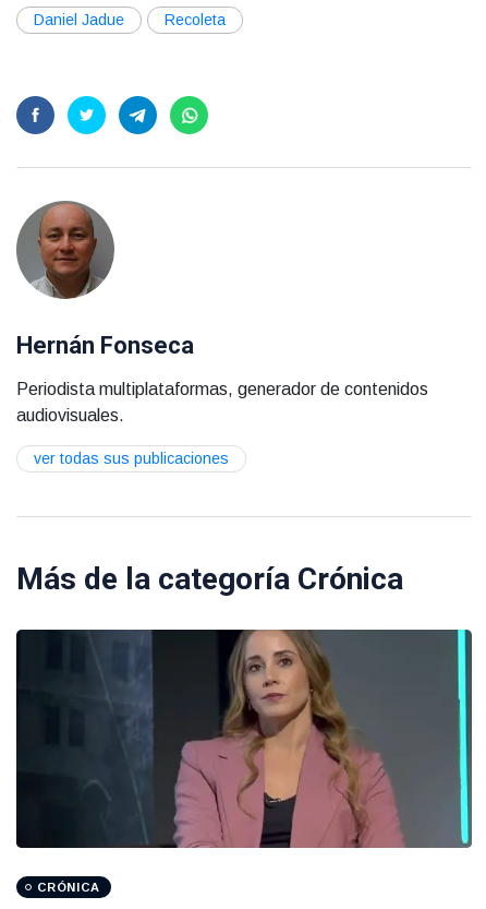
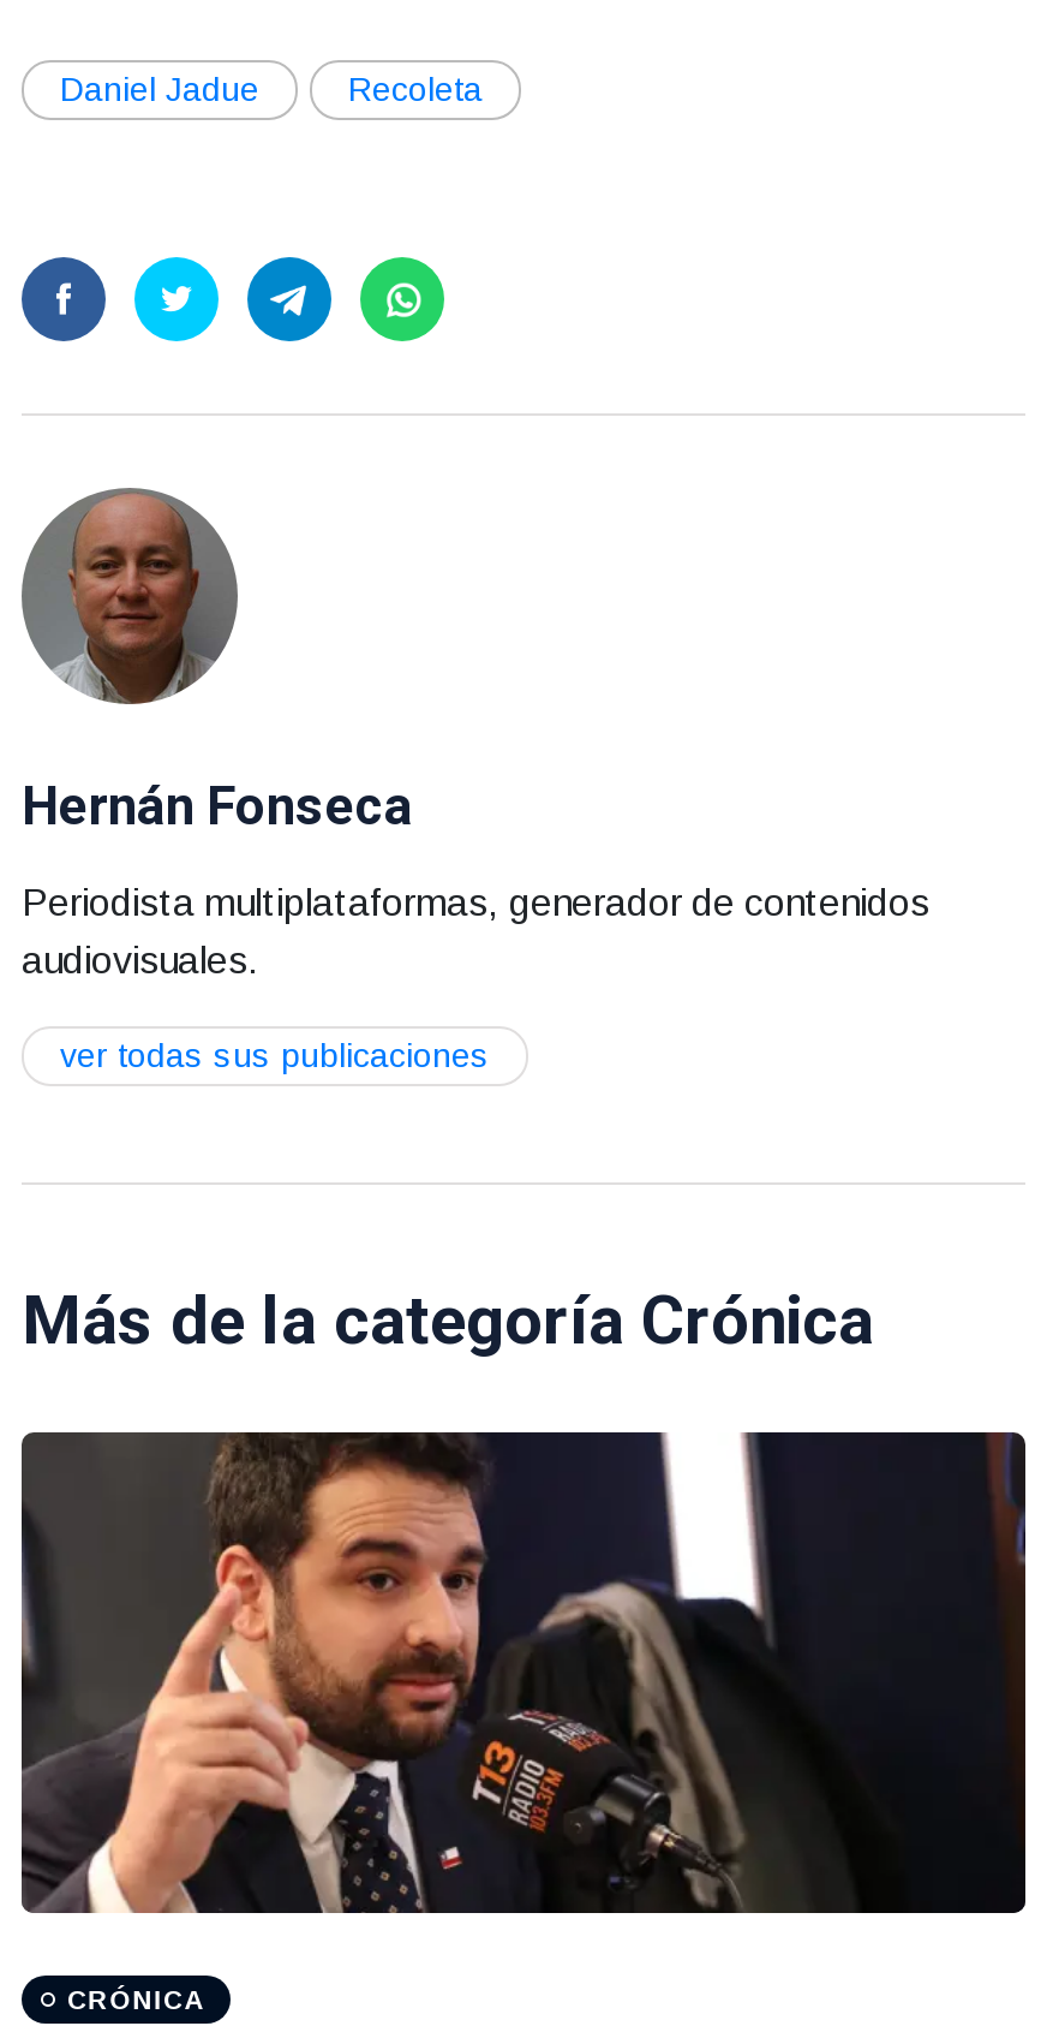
- [image]
+ [image]
